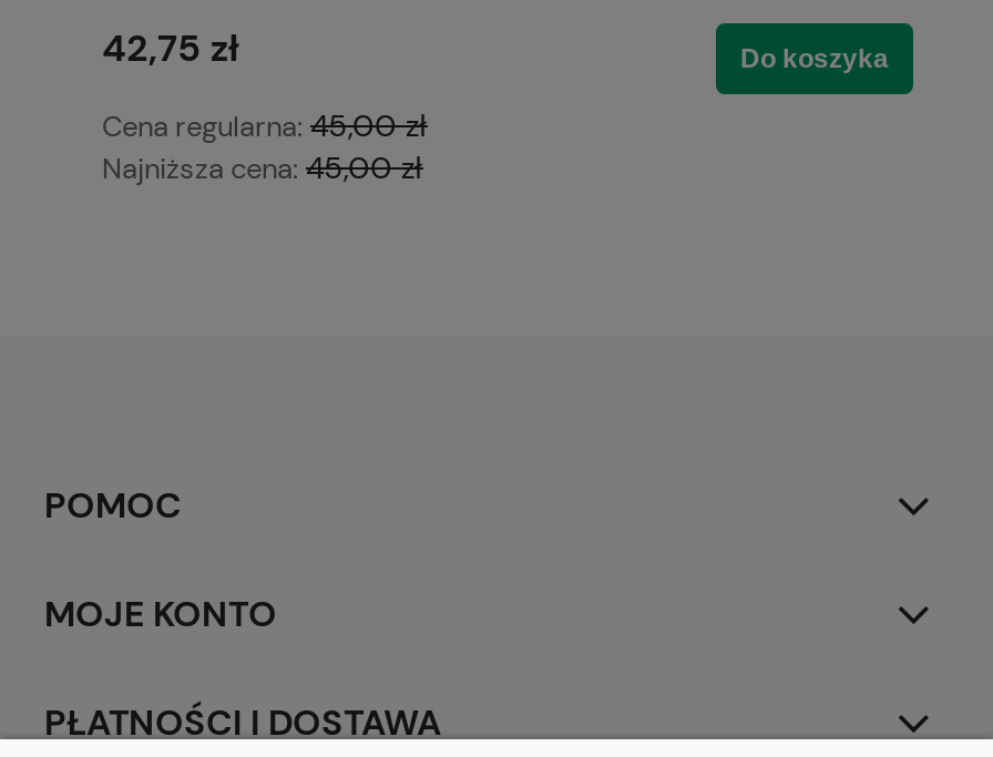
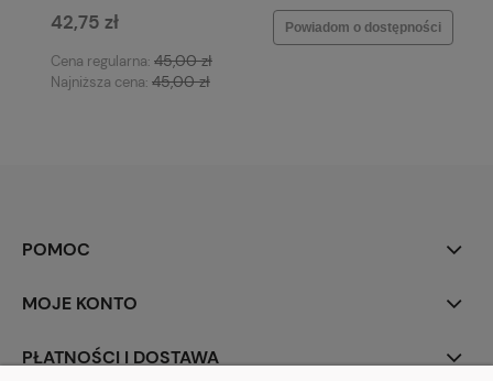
- Do koszyka
+ Powiadom o dostępności
